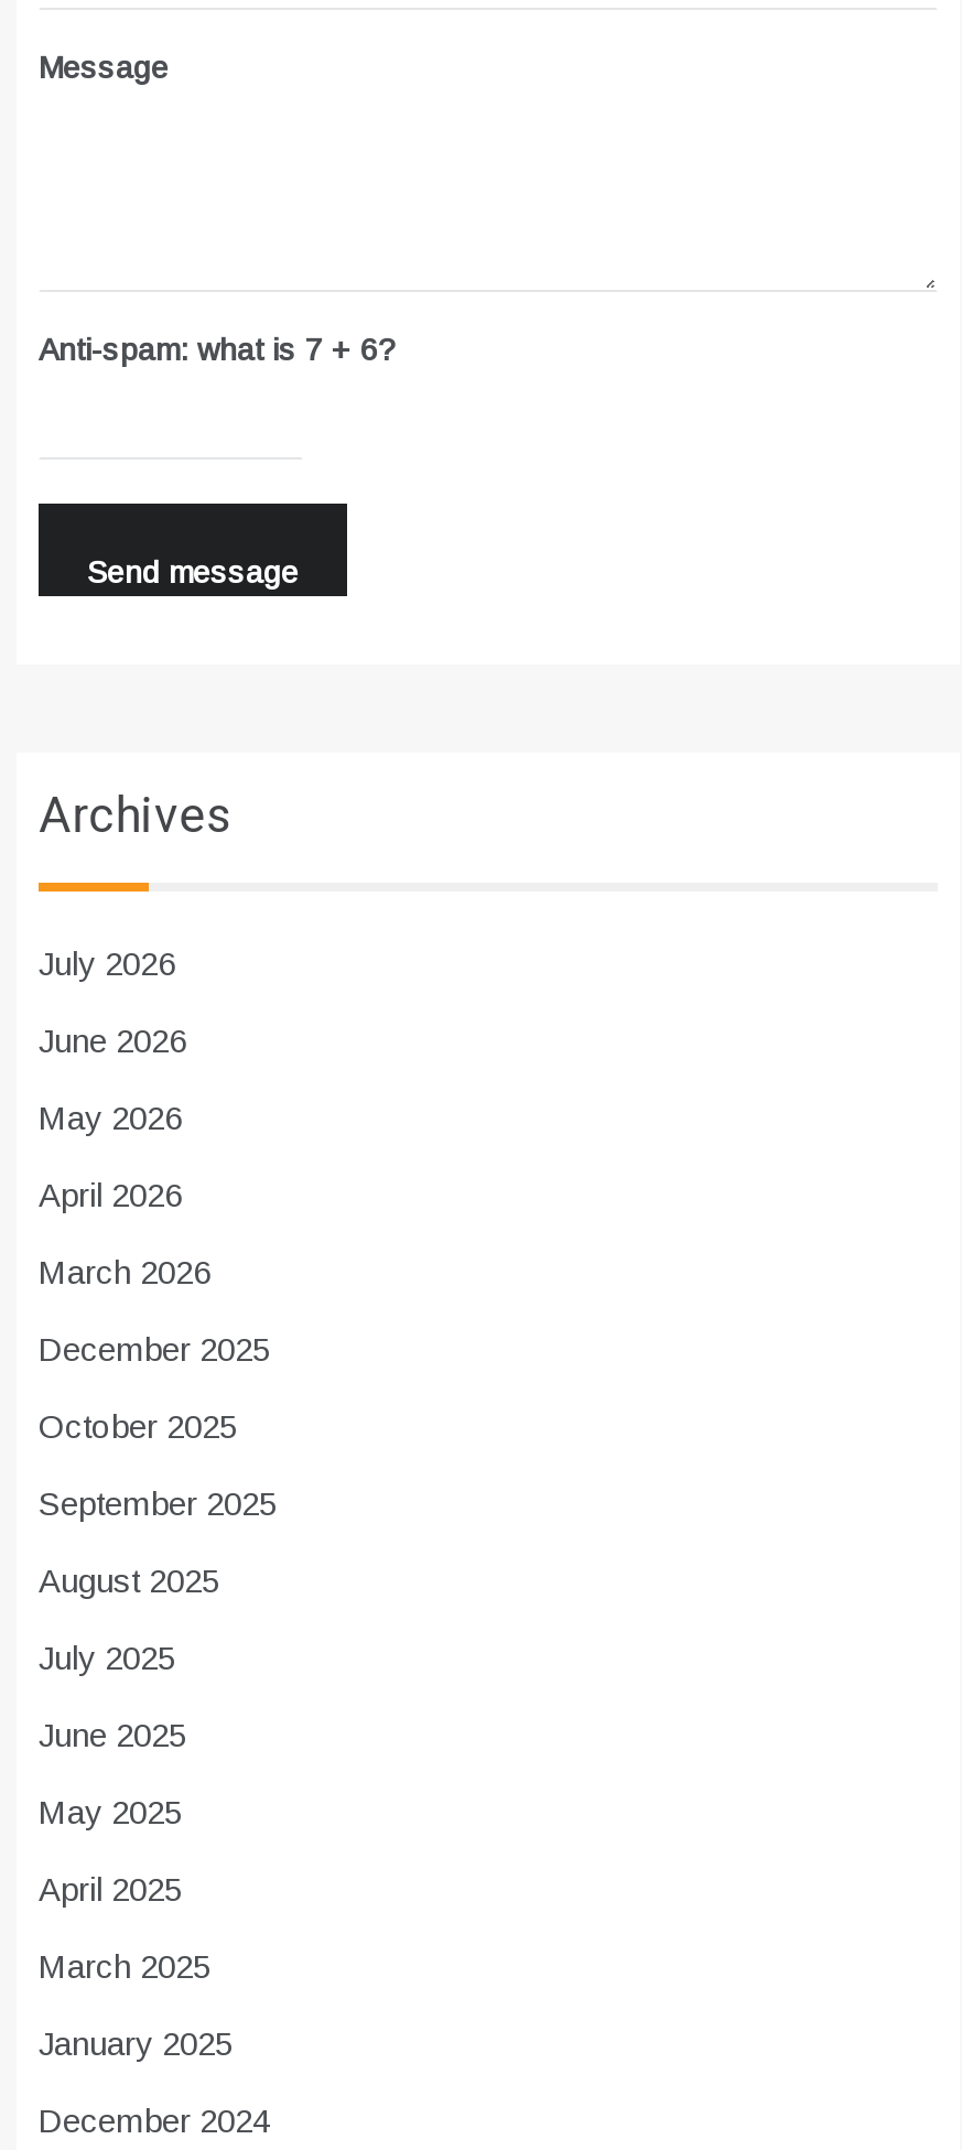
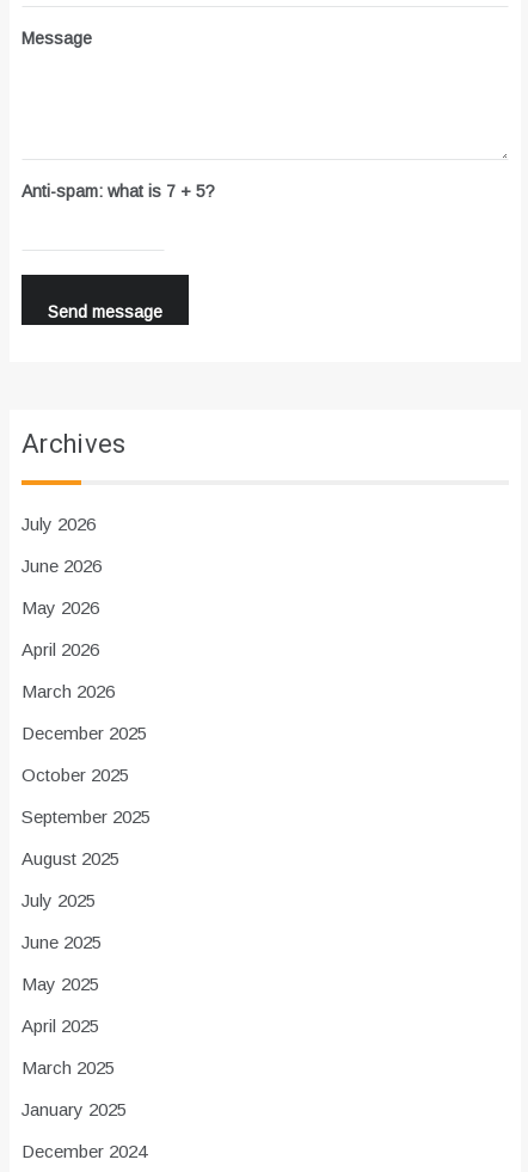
- Anti-spam: what is 7 + 6?
+ Anti-spam: what is 7 + 5?
